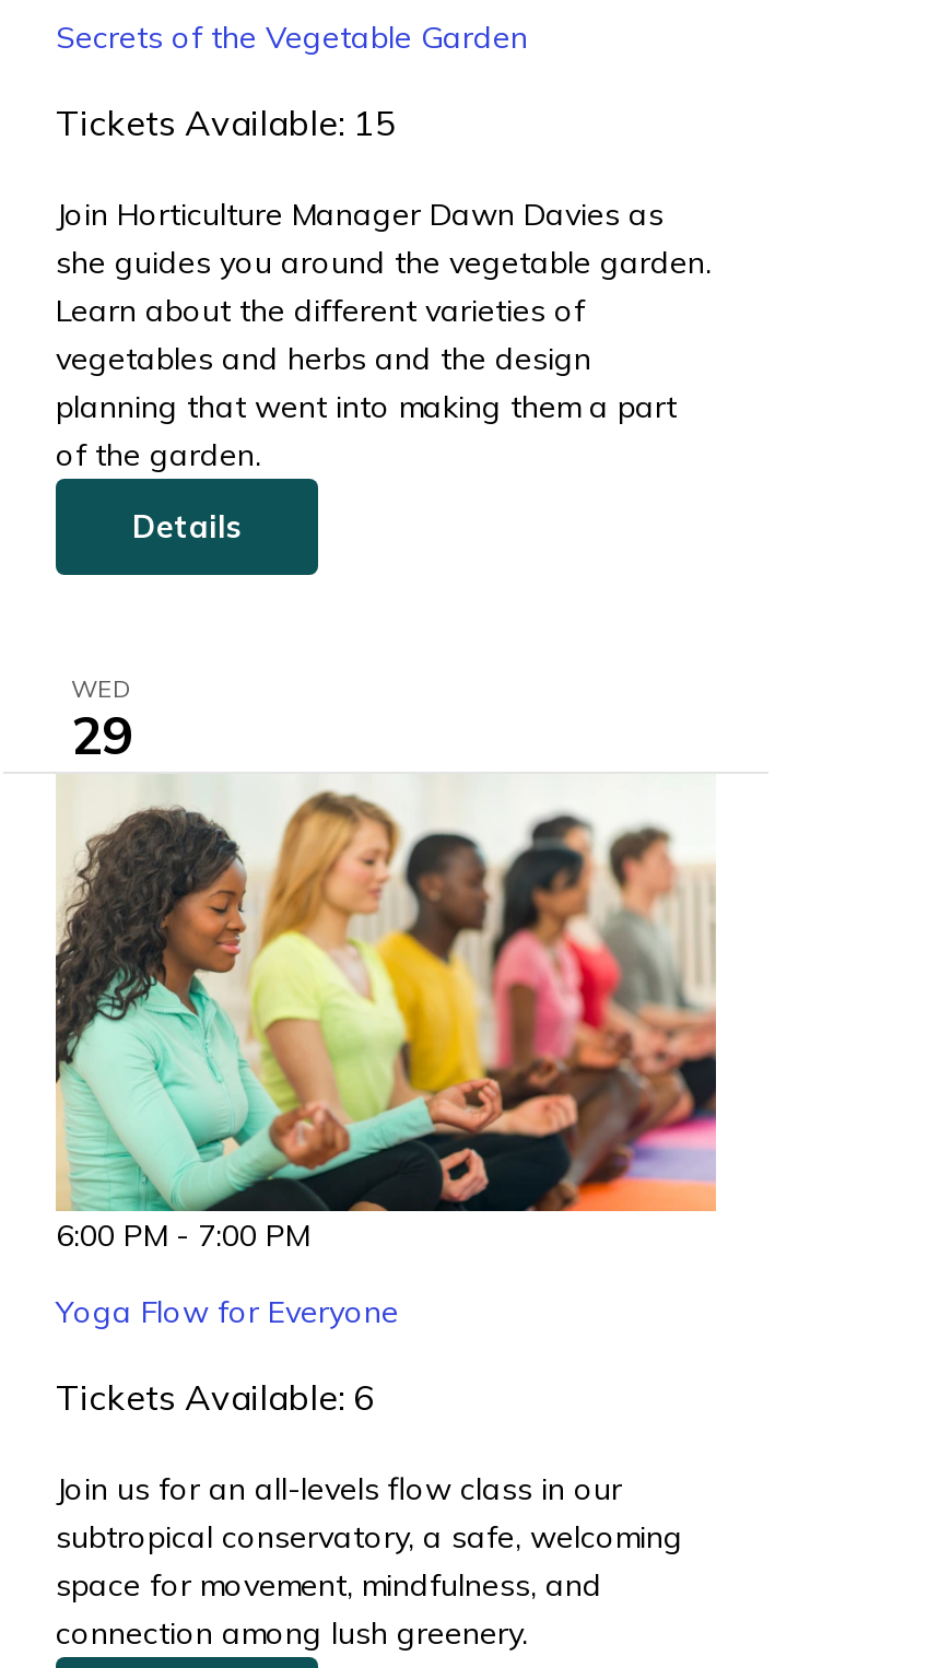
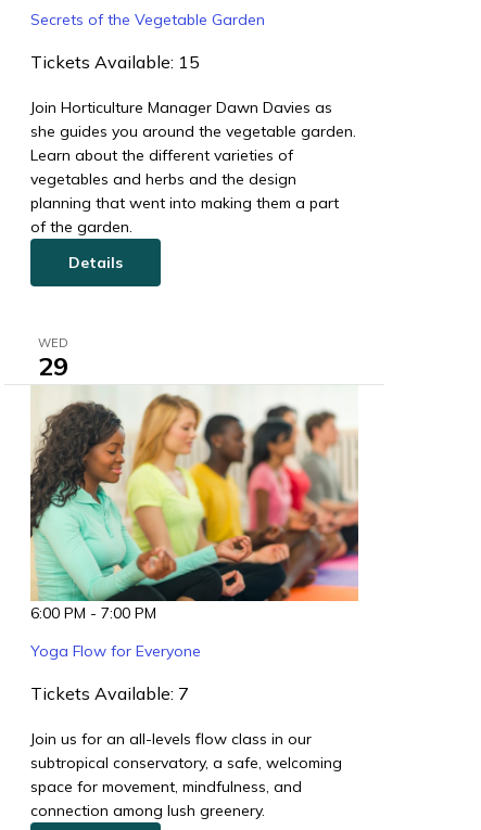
- Tickets Available: 6
+ Tickets Available: 7
